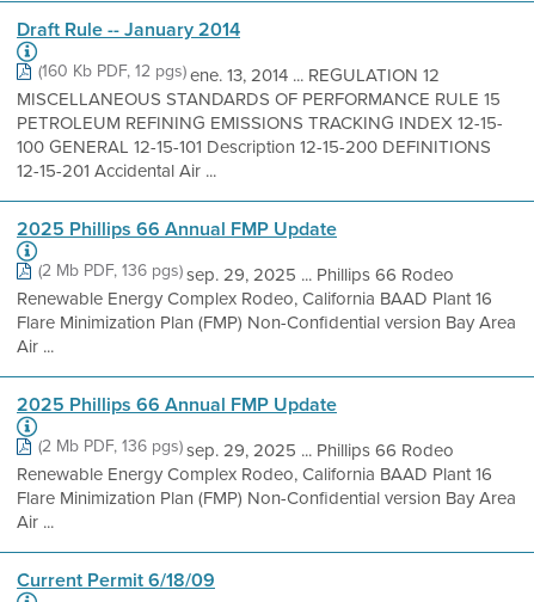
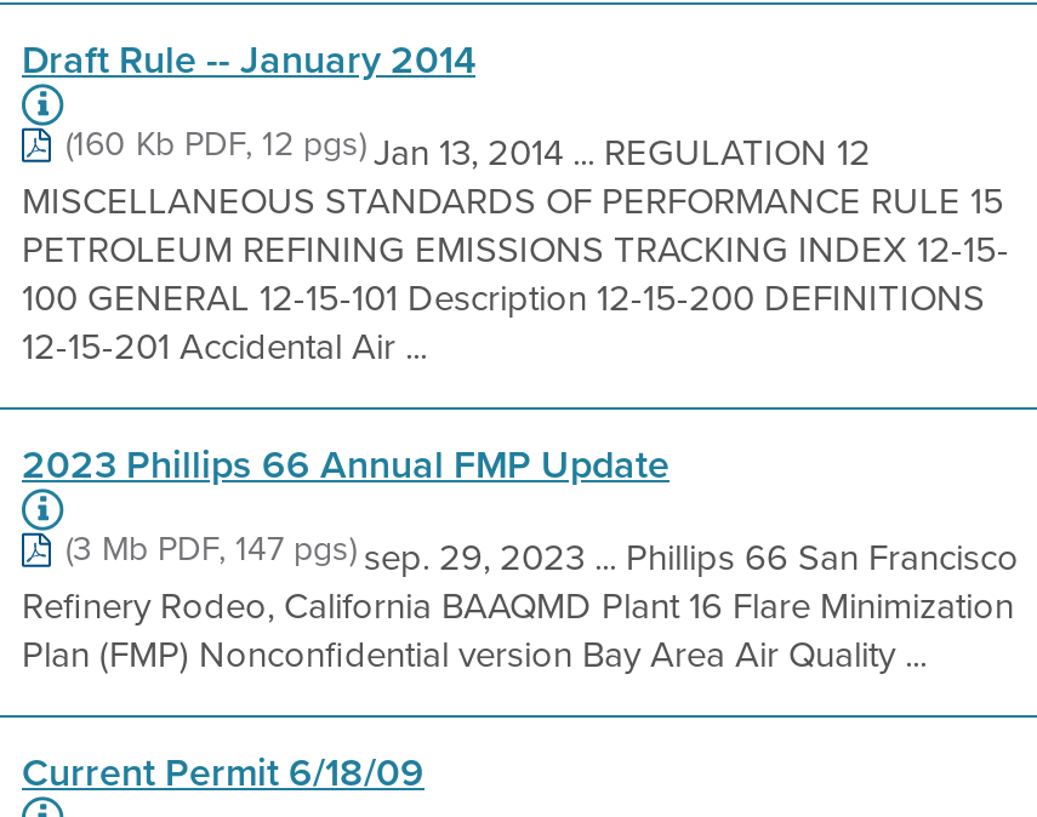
- (160 Kb PDF, 12 pgs) ene. 13, 2014 ... REGULATION 12
+ (160 Kb PDF, 12 pgs) Jan 13, 2014 ... REGULATION 12

- 2025 Phillips 66 Annual FMP Update
- (2 Mb PDF, 136 pgs) sep. 29, 2025 ... Phillips 66 Rodeo
- Renewable Energy Complex Rodeo, California BAAD Plant 16
- Flare Minimization Plan (FMP) Non-Confidential version Bay Area
- Air ...
- 2025 Phillips 66 Annual FMP Update
- (2 Mb PDF, 136 pgs) sep. 29, 2025 ... Phillips 66 Rodeo
- Renewable Energy Complex Rodeo, California BAAD Plant 16
- Flare Minimization Plan (FMP) Non-Confidential version Bay Area
- Air ...
+ 2023 Phillips 66 Annual FMP Update
+ (3 Mb PDF, 147 pgs) sep. 29, 2023 ... Phillips 66 San Francisco
+ Refinery Rodeo, California BAAQMD Plant 16 Flare Minimization
+ Plan (FMP) Nonconfidential version Bay Area Air Quality ...
